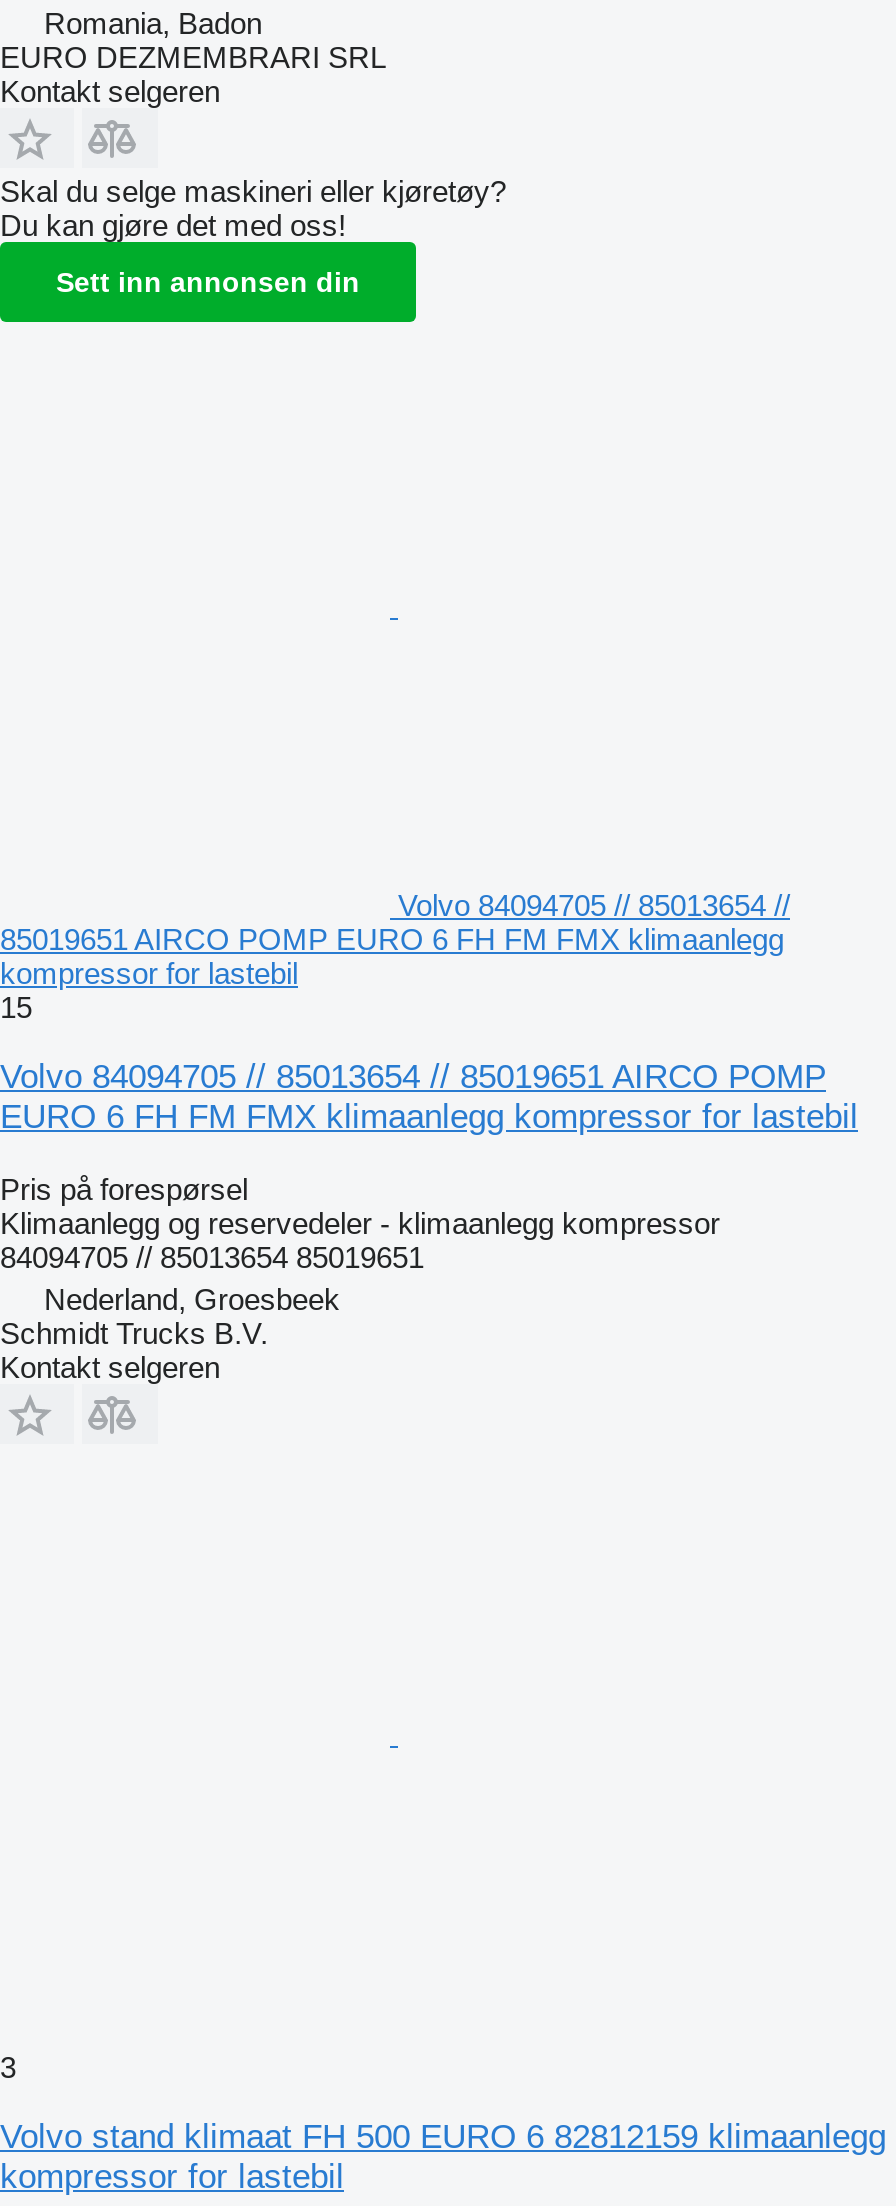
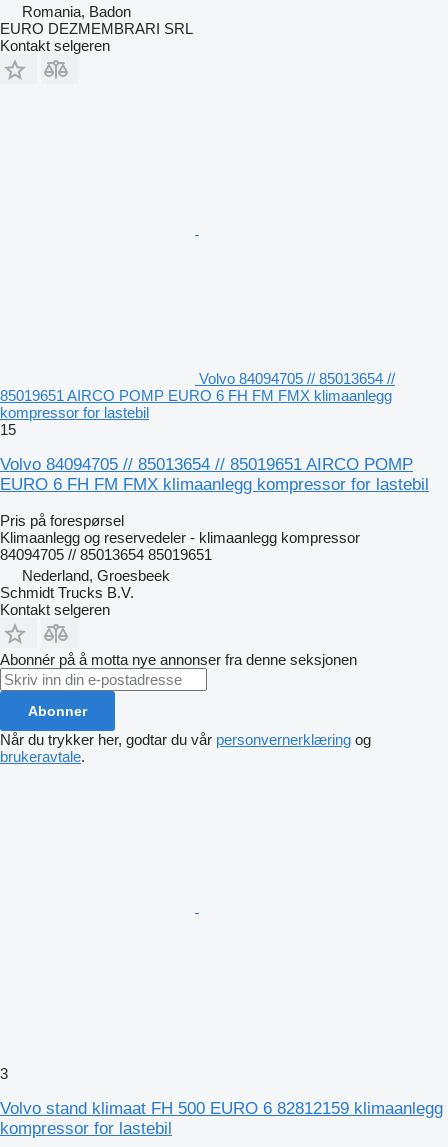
- Skal du selge maskineri eller kjøretøy?
- Du kan gjøre det med oss!
- Sett inn annonsen din

moved up: Volvo 84094705 // 85013654 // | 85019651 AIRCO POMP EURO 6 FH FM FMX klimaanlegg | kompressor for lastebil | ... | Schmidt Trucks B.V. | Kontakt selgeren

+ Abonnér på å motta nye annonser fra denne seksjonen
+ Abonner
+ Når du trykker her, godtar du vår personvernerklæring og
+ brukeravtale.
